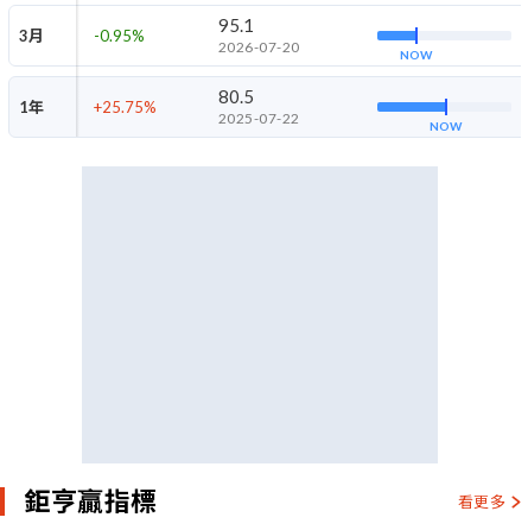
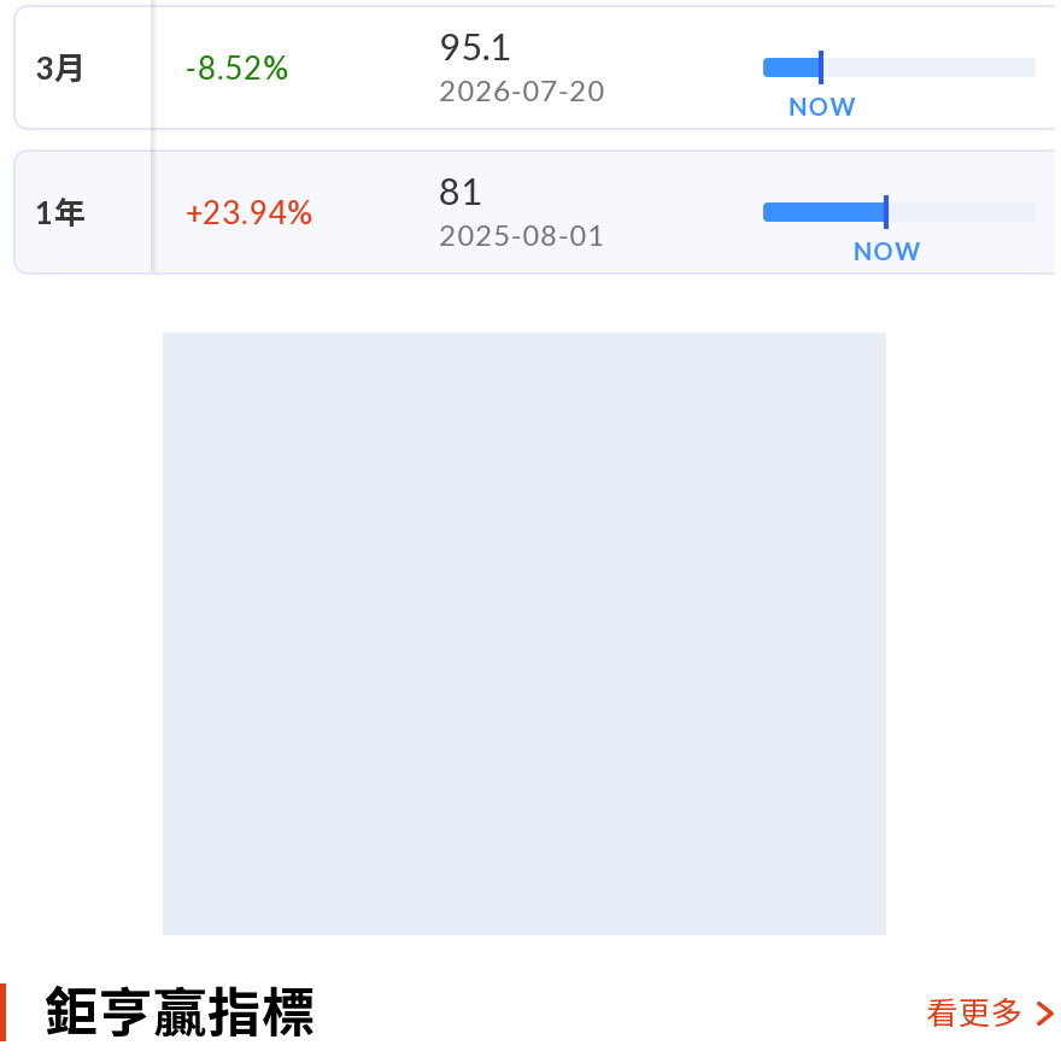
- -0.95%
+ -8.52%

- 80.5
+ 81

- +25.75%
+ +23.94%

- 2025-07-22
+ 2025-08-01
